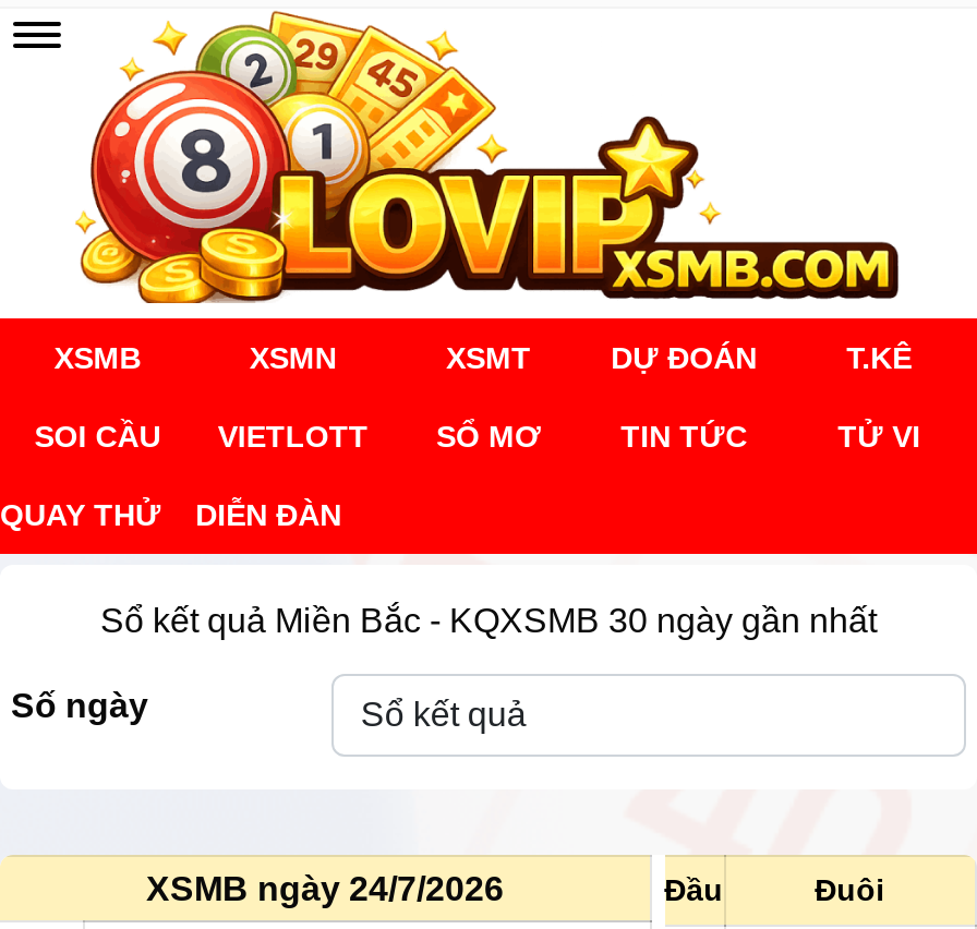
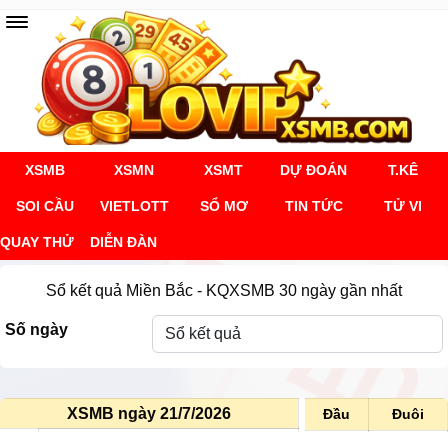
- XSMB ngày 24/7/2026
+ XSMB ngày 21/7/2026
